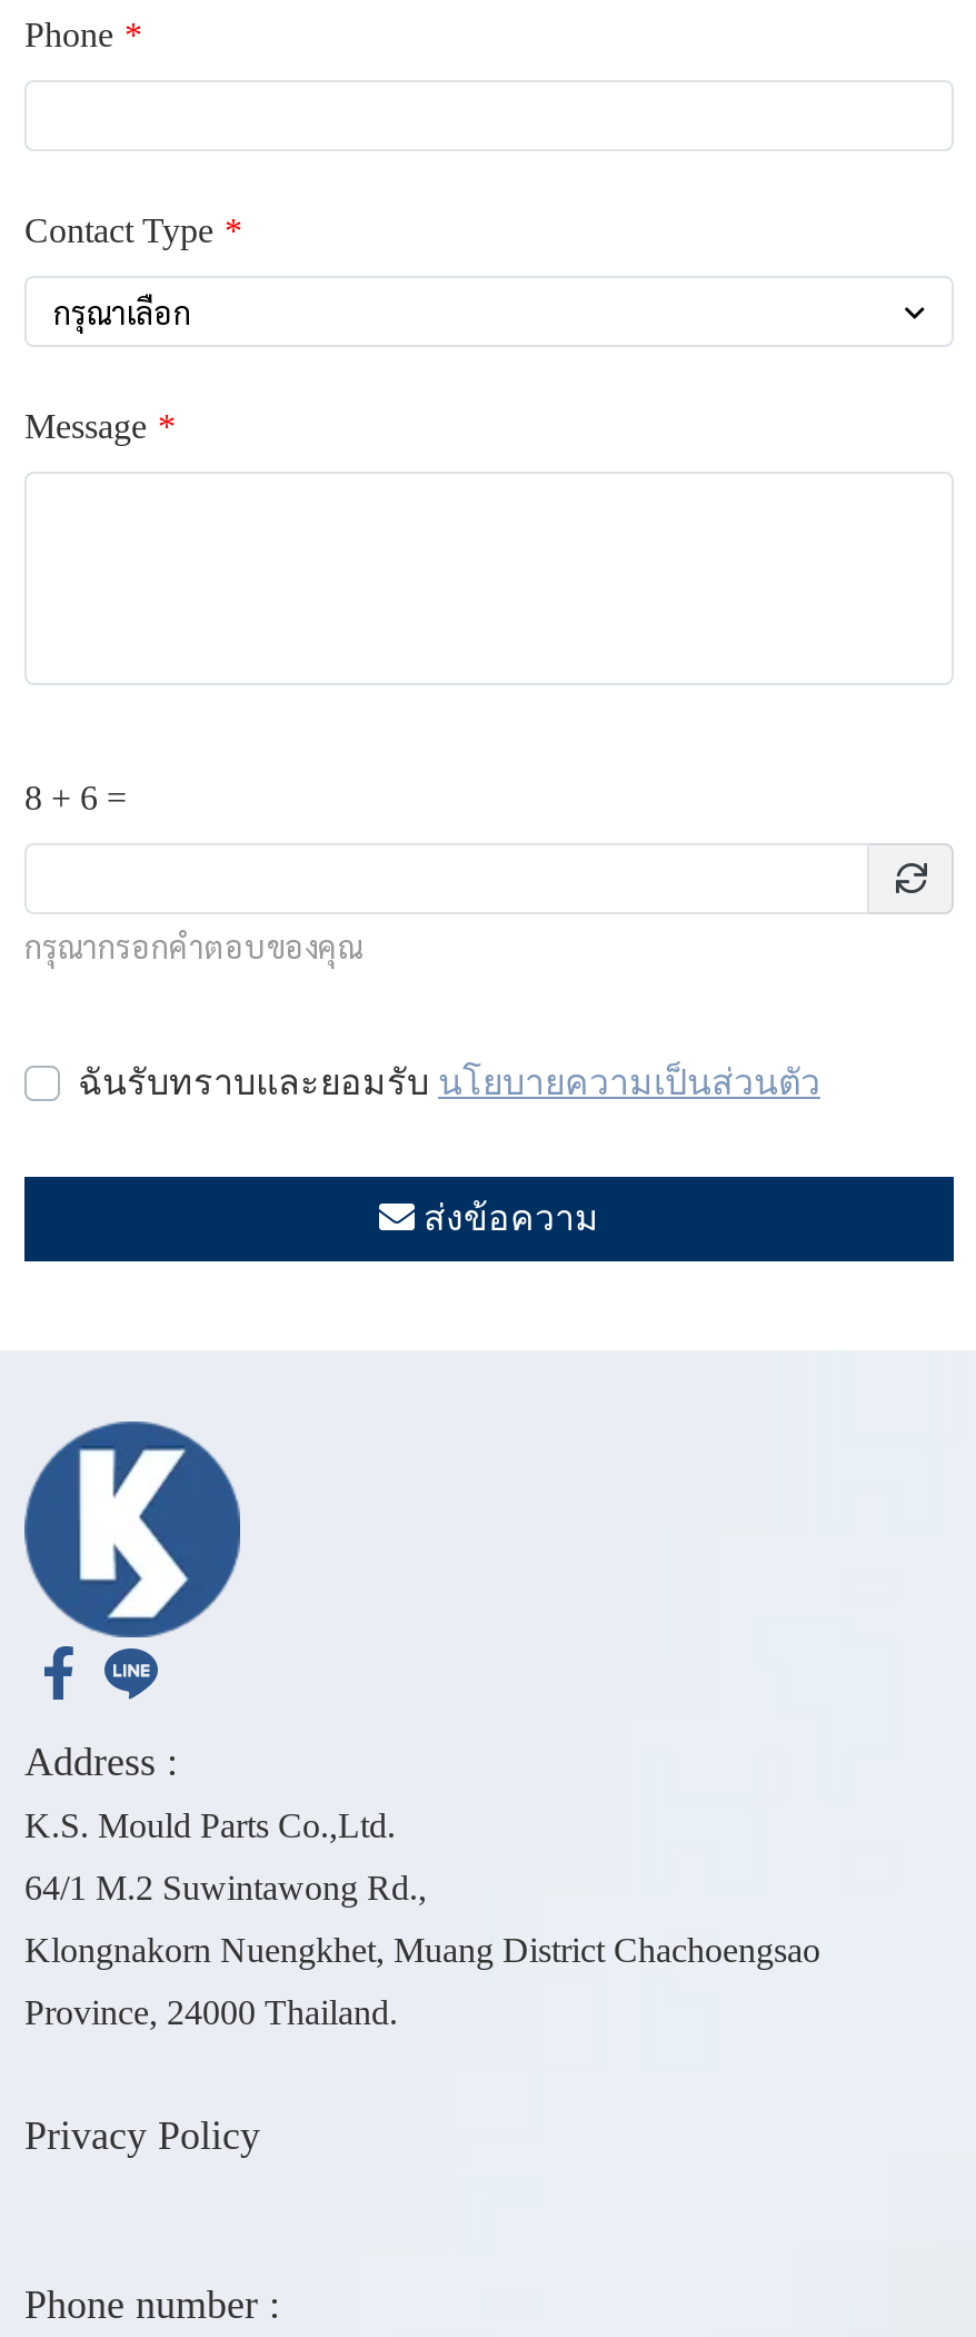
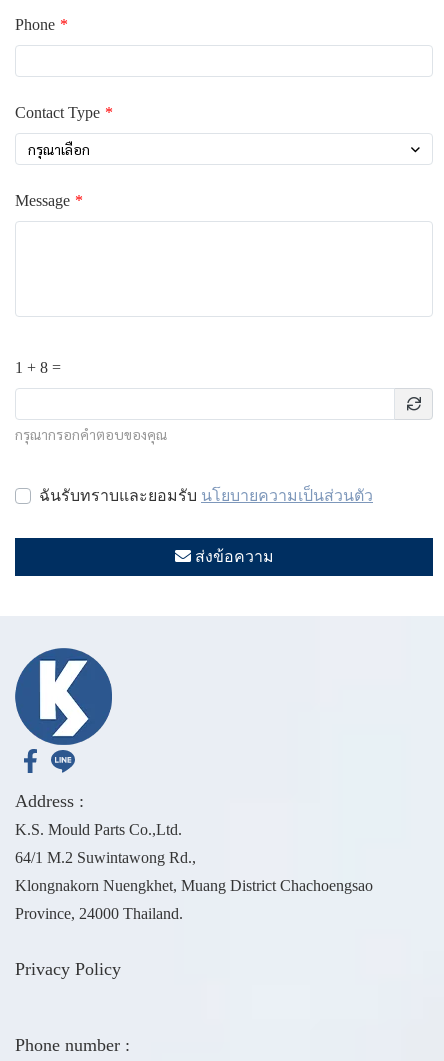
- 8 + 6 =
+ 1 + 8 =
